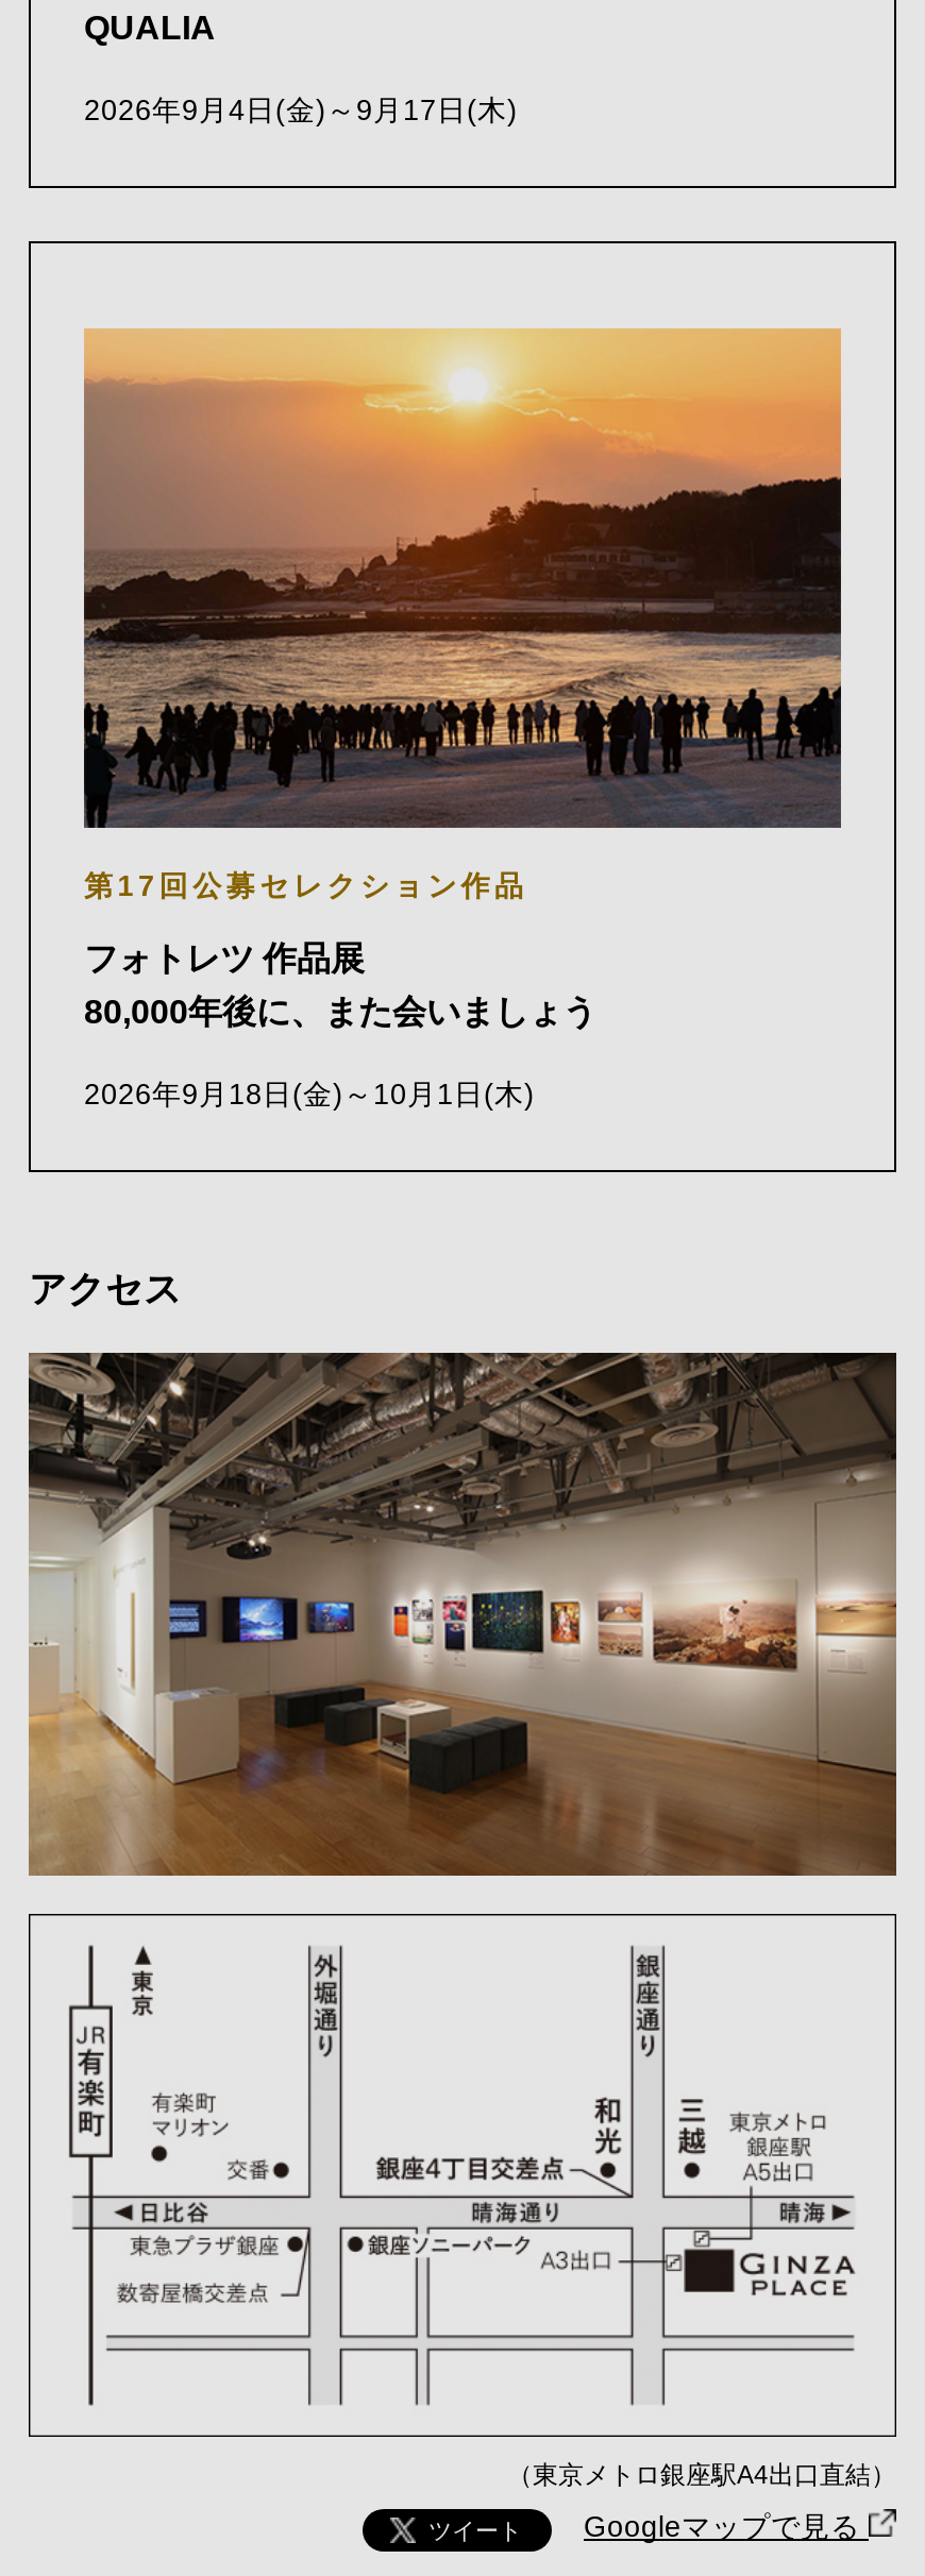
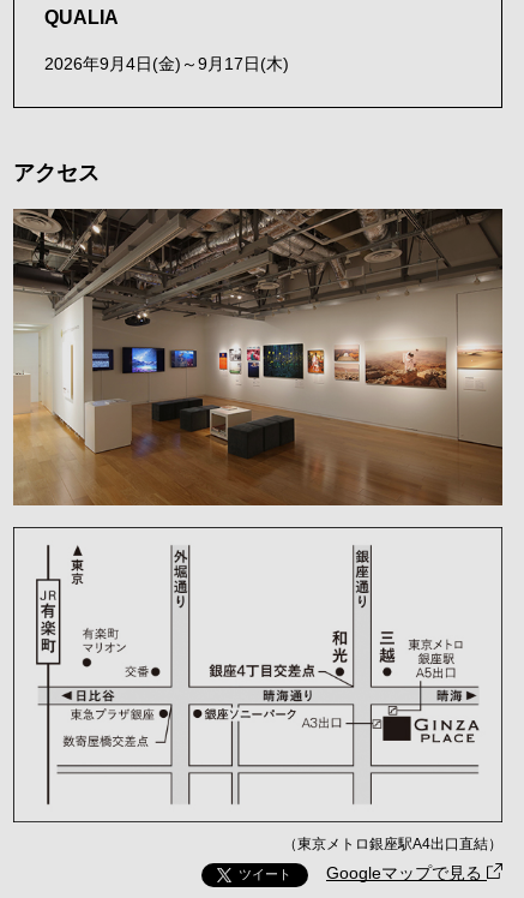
- [image]
- 第17回公募セレクション作品
- フォトレツ 作品展
- 80,000年後に、また会いましょう
- 2026年9月18日(金)～10月1日(木)
